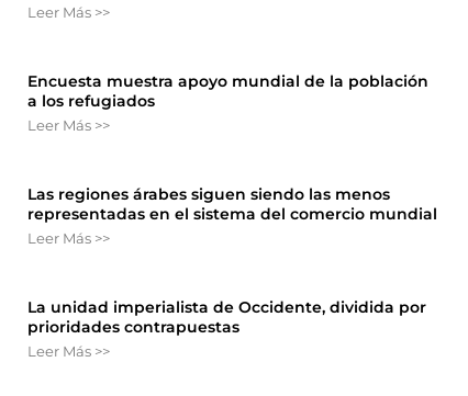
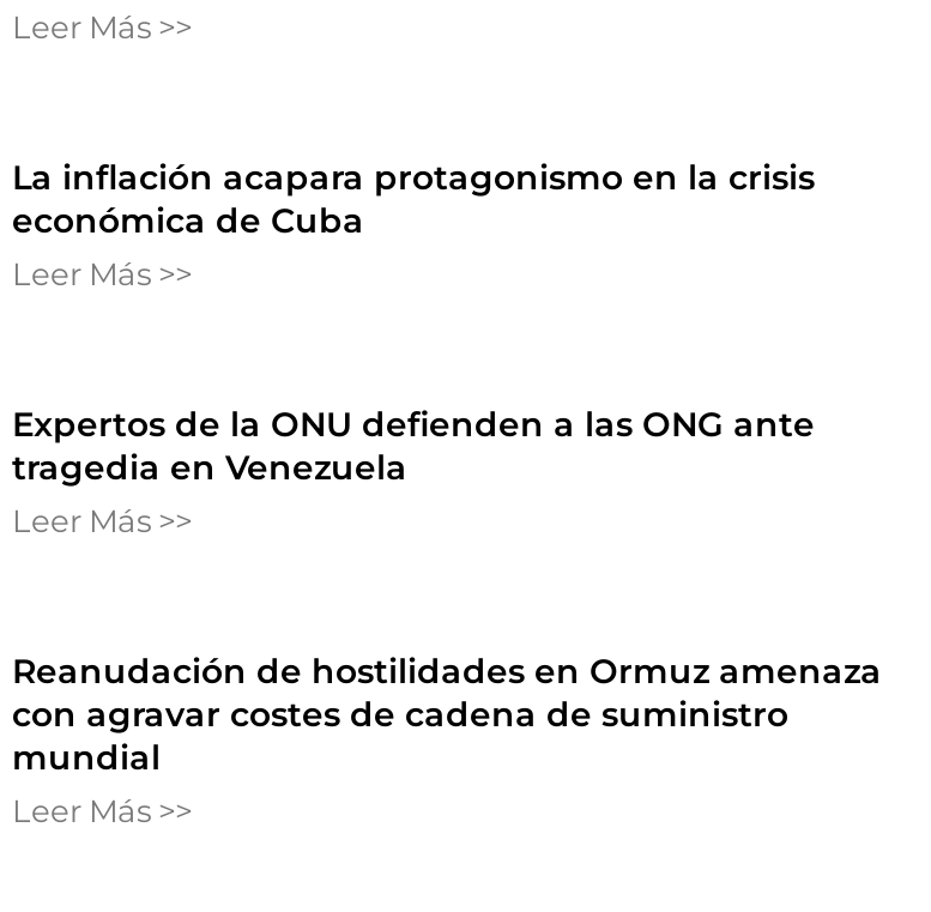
- Encuesta muestra apoyo mundial de la población
- a los refugiados
+ La inflación acapara protagonismo en la crisis
+ económica de Cuba

- Las regiones árabes siguen siendo las menos
- representadas en el sistema del comercio mundial
+ Expertos de la ONU defienden a las ONG ante
+ tragedia en Venezuela

- La unidad imperialista de Occidente, dividida por
- prioridades contrapuestas
+ Reanudación de hostilidades en Ormuz amenaza
+ con agravar costes de cadena de suministro
+ mundial
